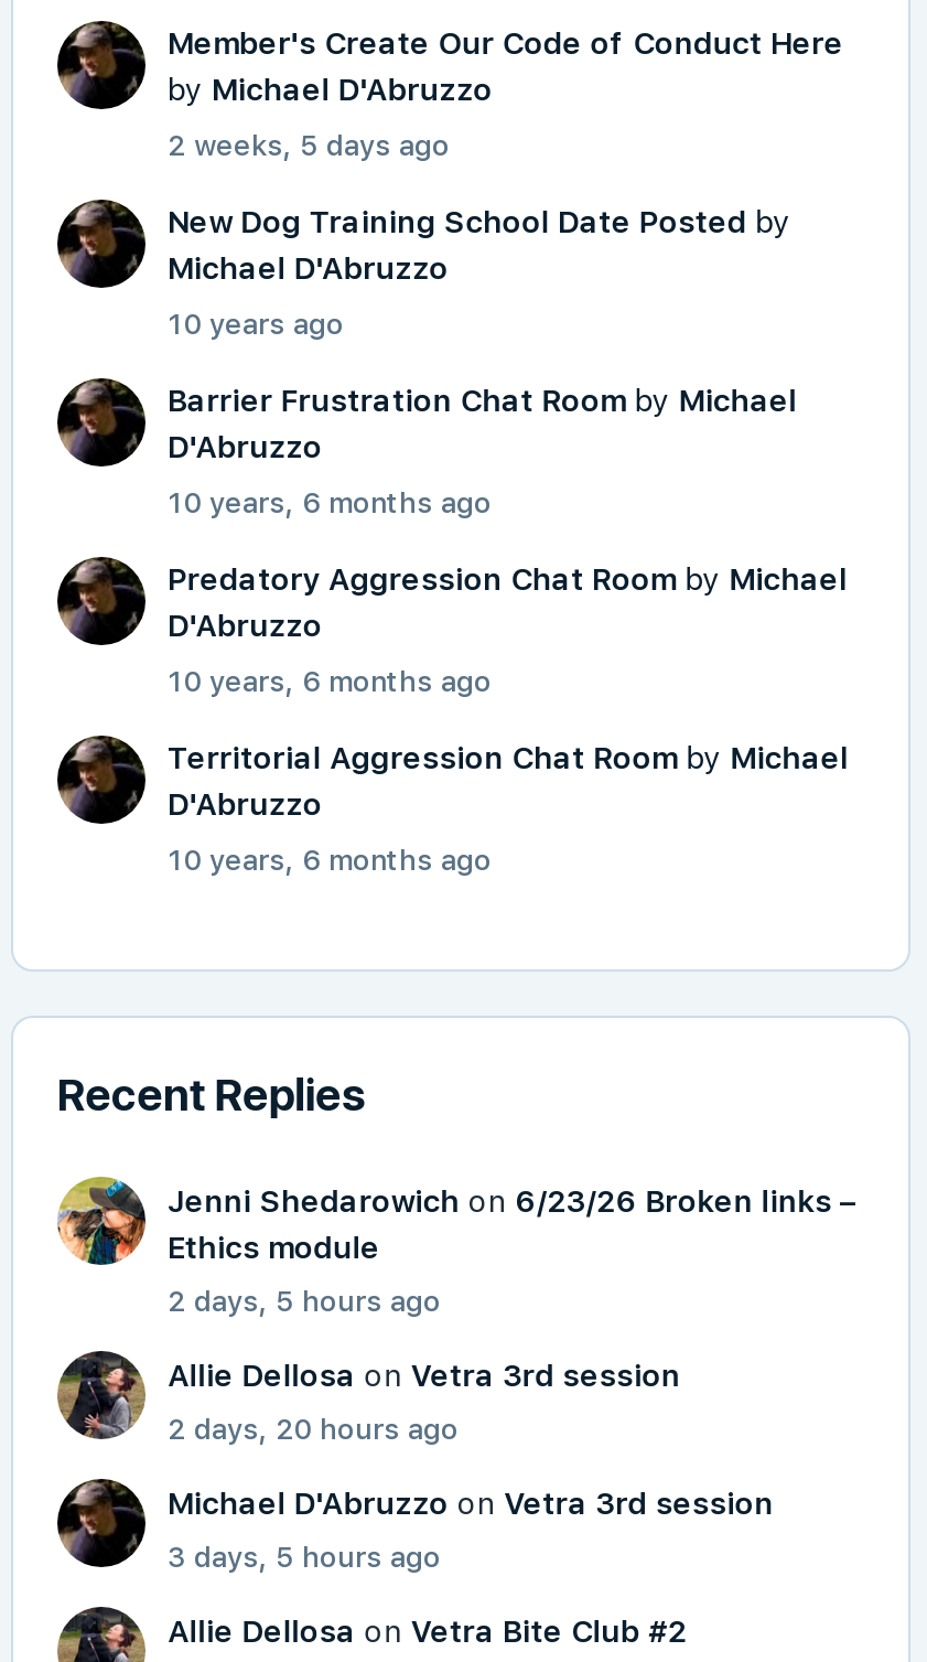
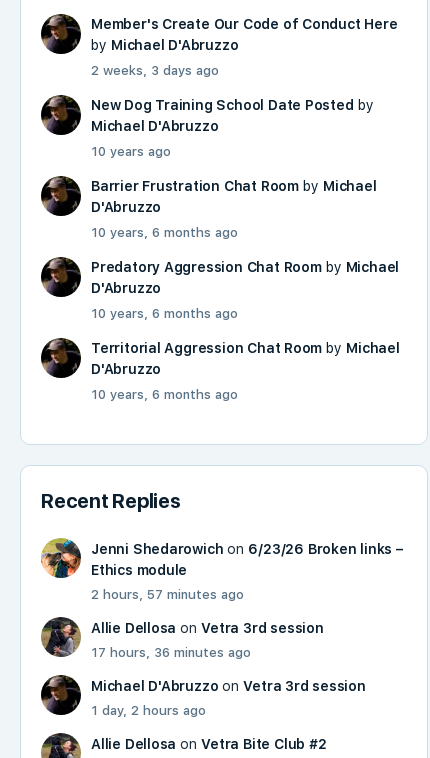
- 2 weeks, 5 days ago
+ 2 weeks, 3 days ago

- 2 days, 5 hours ago
+ 2 hours, 57 minutes ago

- 2 days, 20 hours ago
+ 17 hours, 36 minutes ago

- 3 days, 5 hours ago
+ 1 day, 2 hours ago
